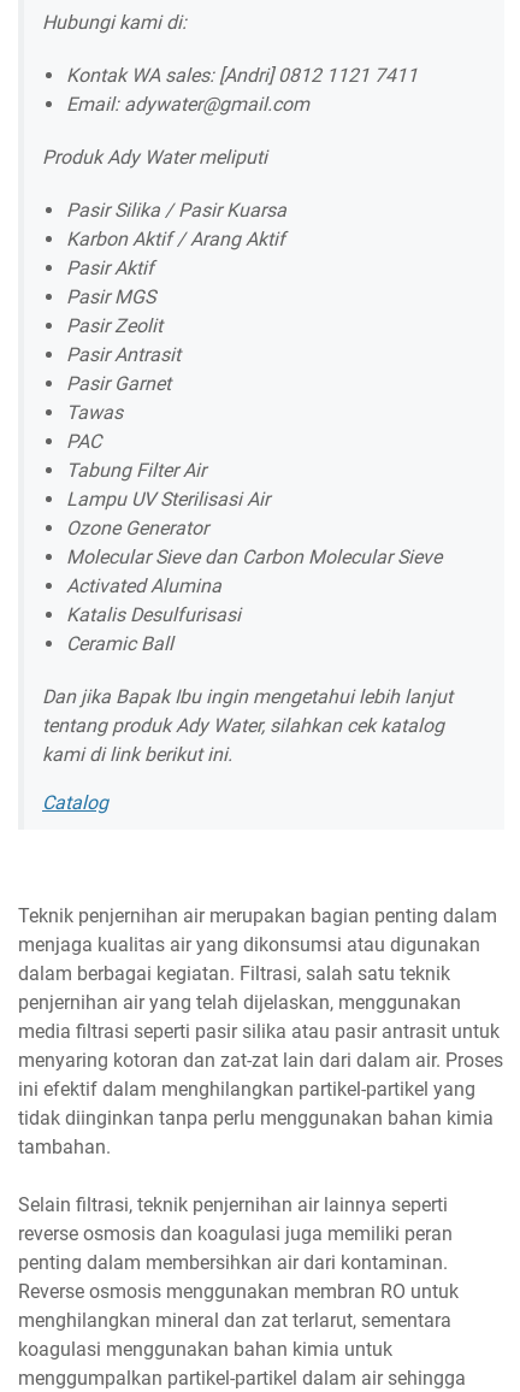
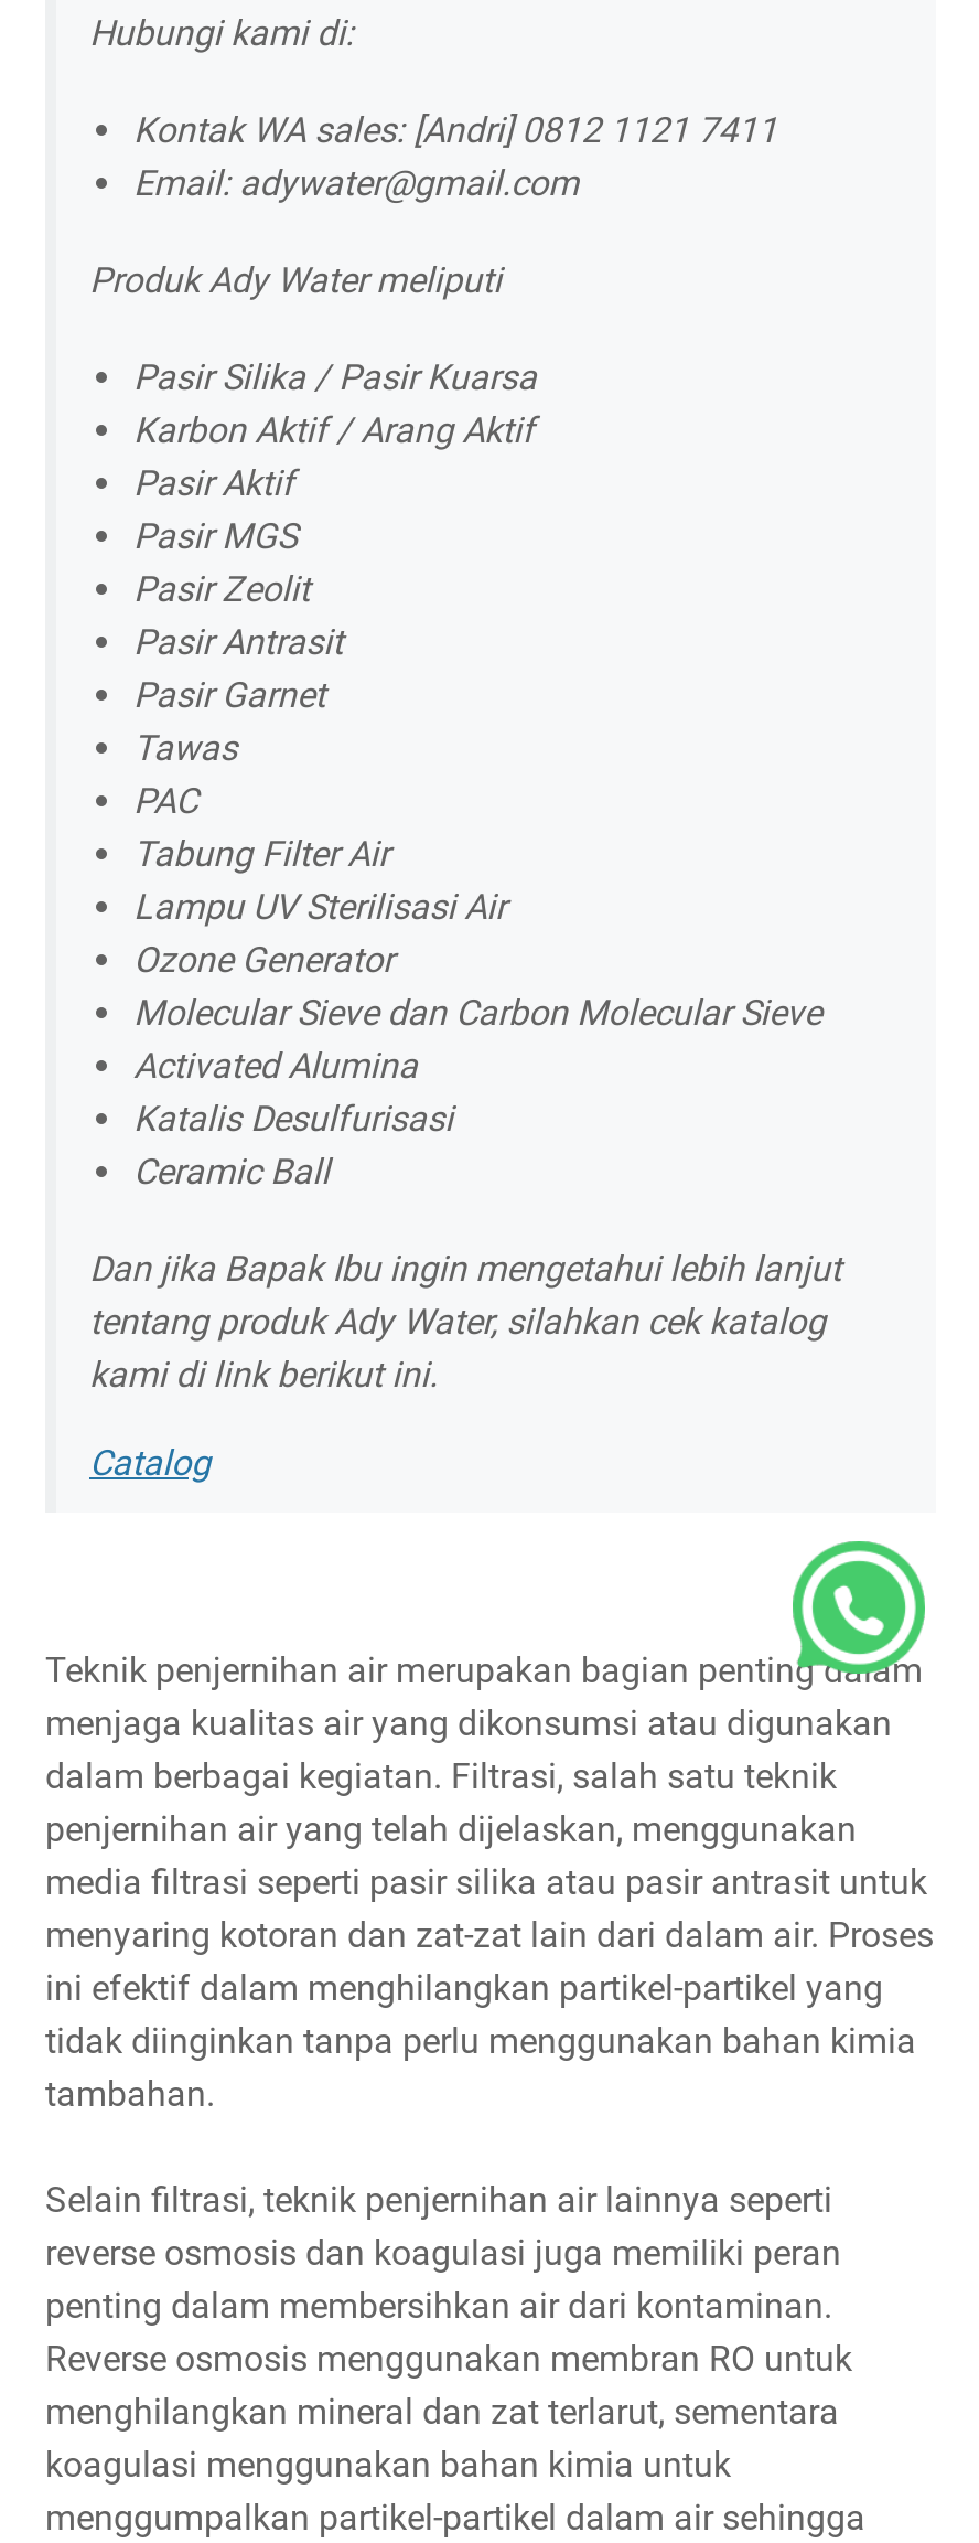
+ [image]
